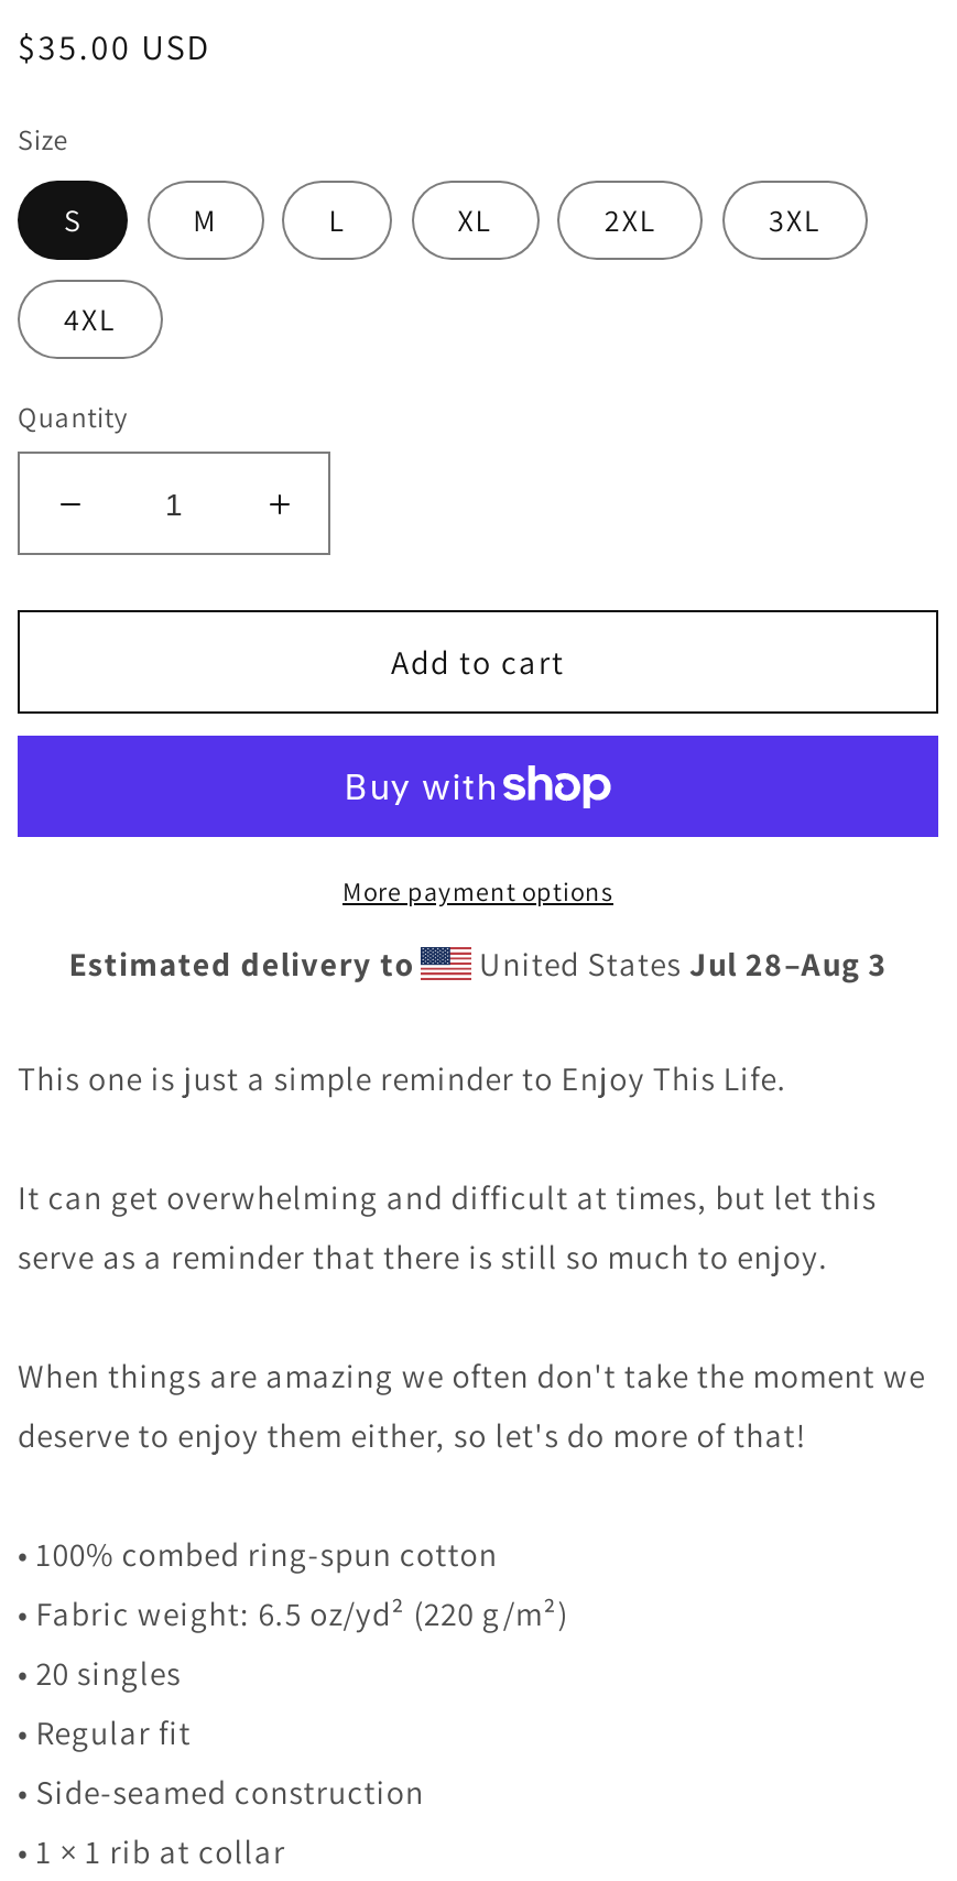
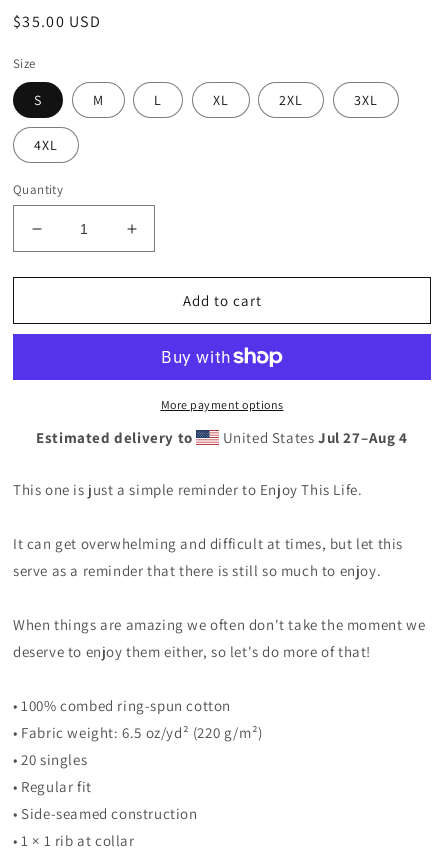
- United States Jul 28–Aug 3
+ United States Jul 27–Aug 4
